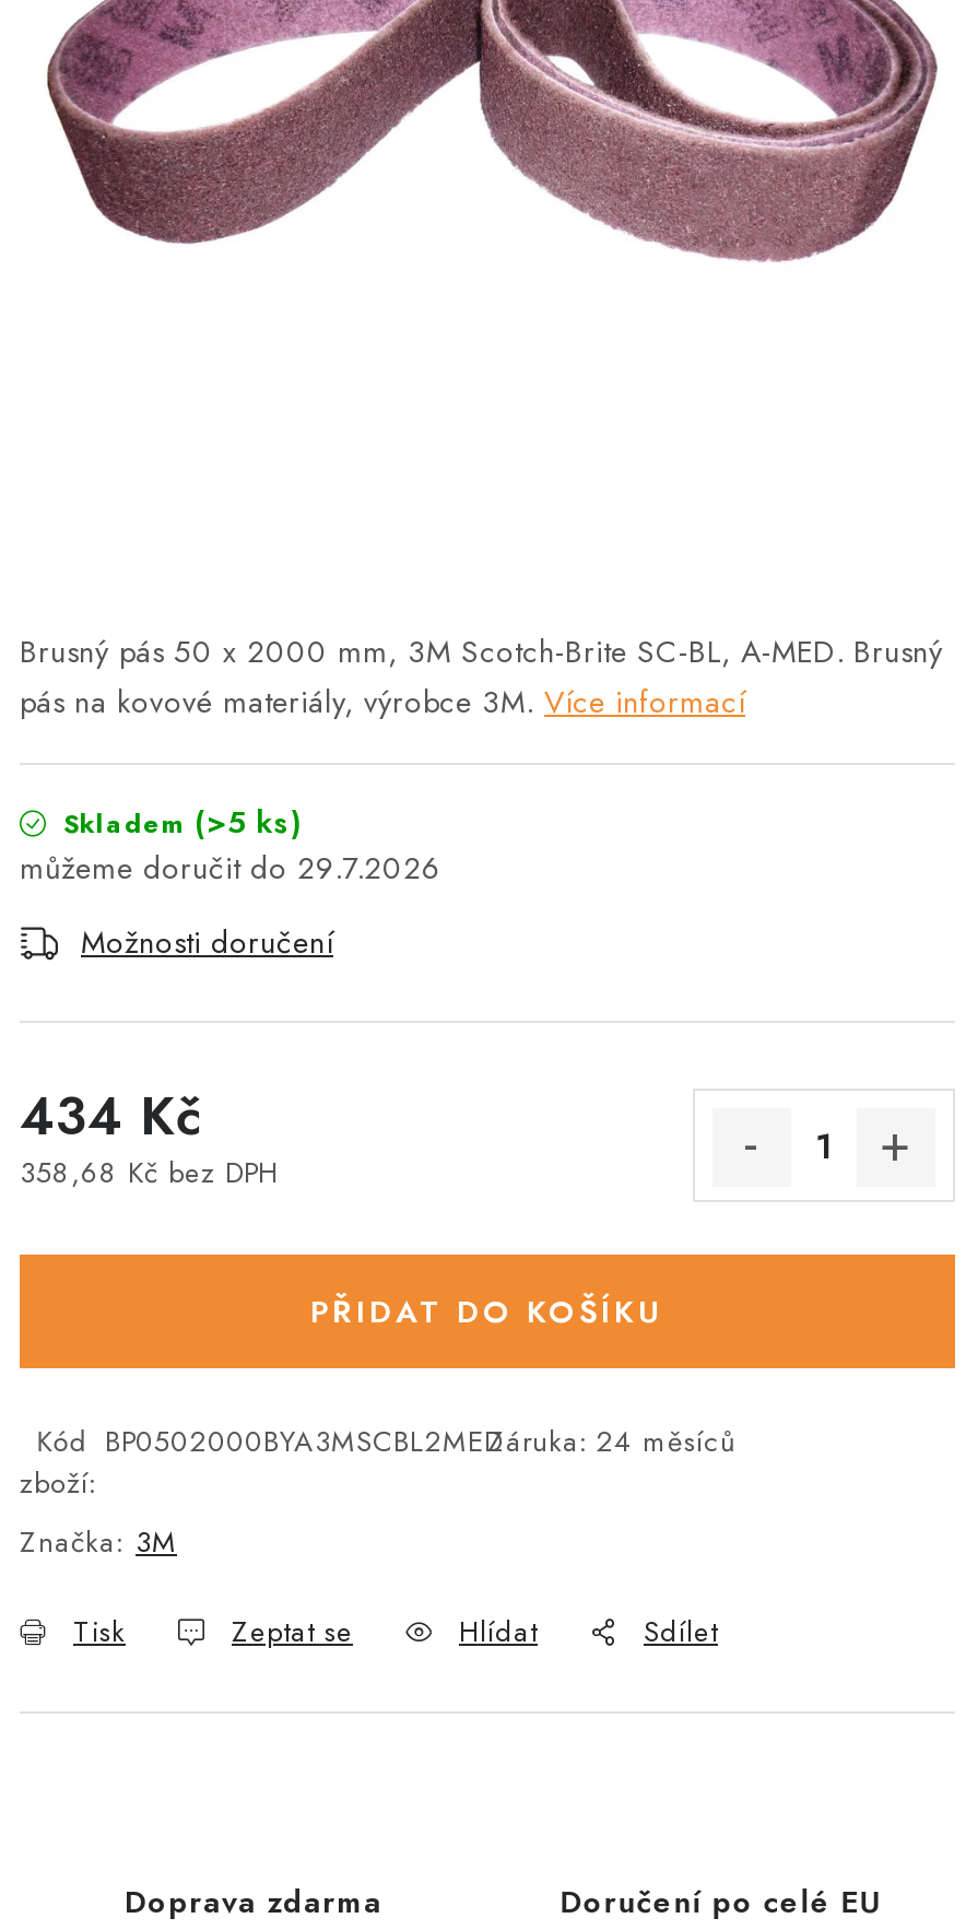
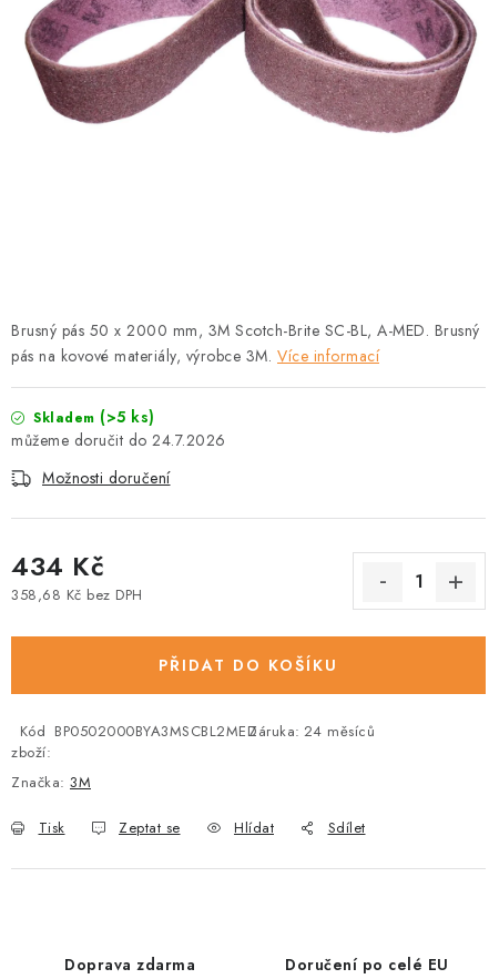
- 29.7.2026
+ 24.7.2026
